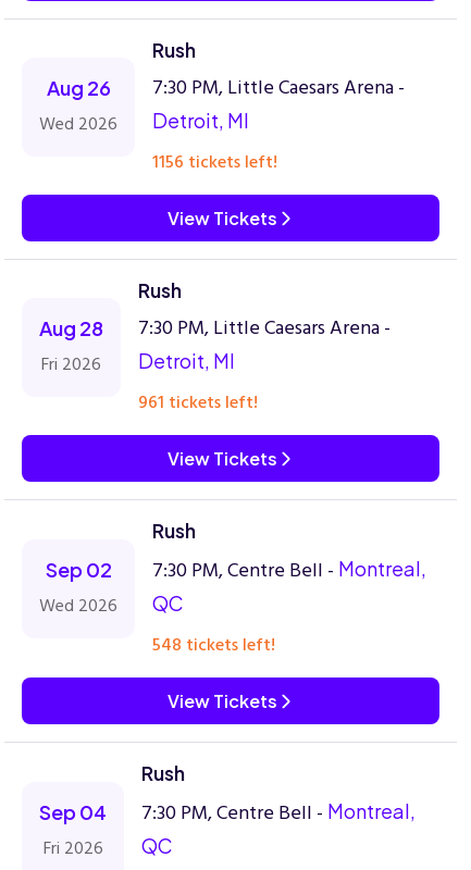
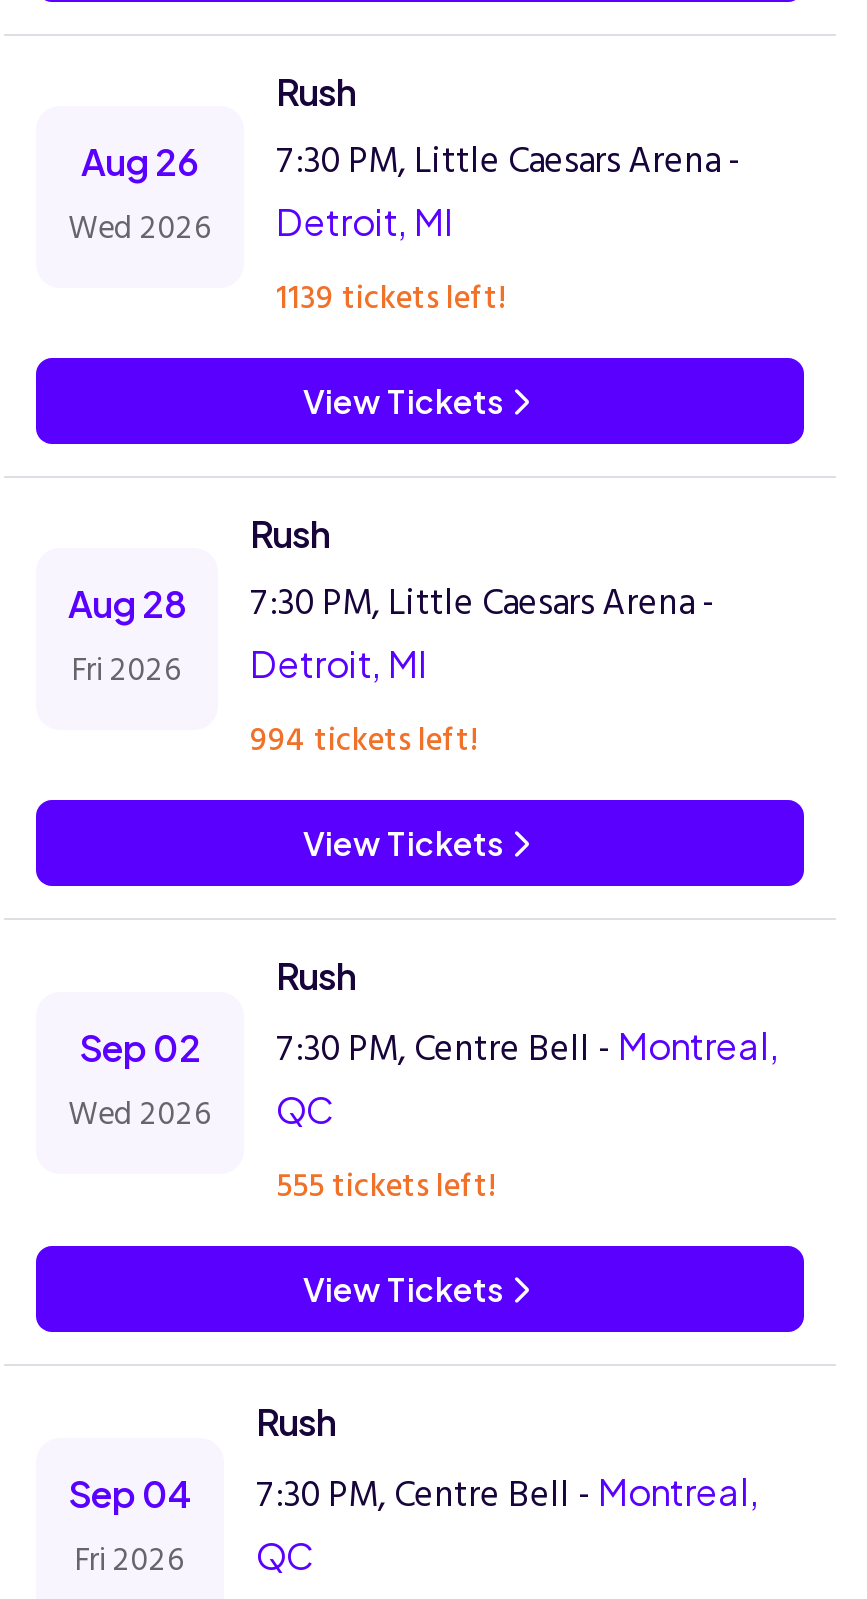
- 1156 tickets left!
+ 1139 tickets left!

- 961 tickets left!
+ 994 tickets left!

- 548 tickets left!
+ 555 tickets left!
